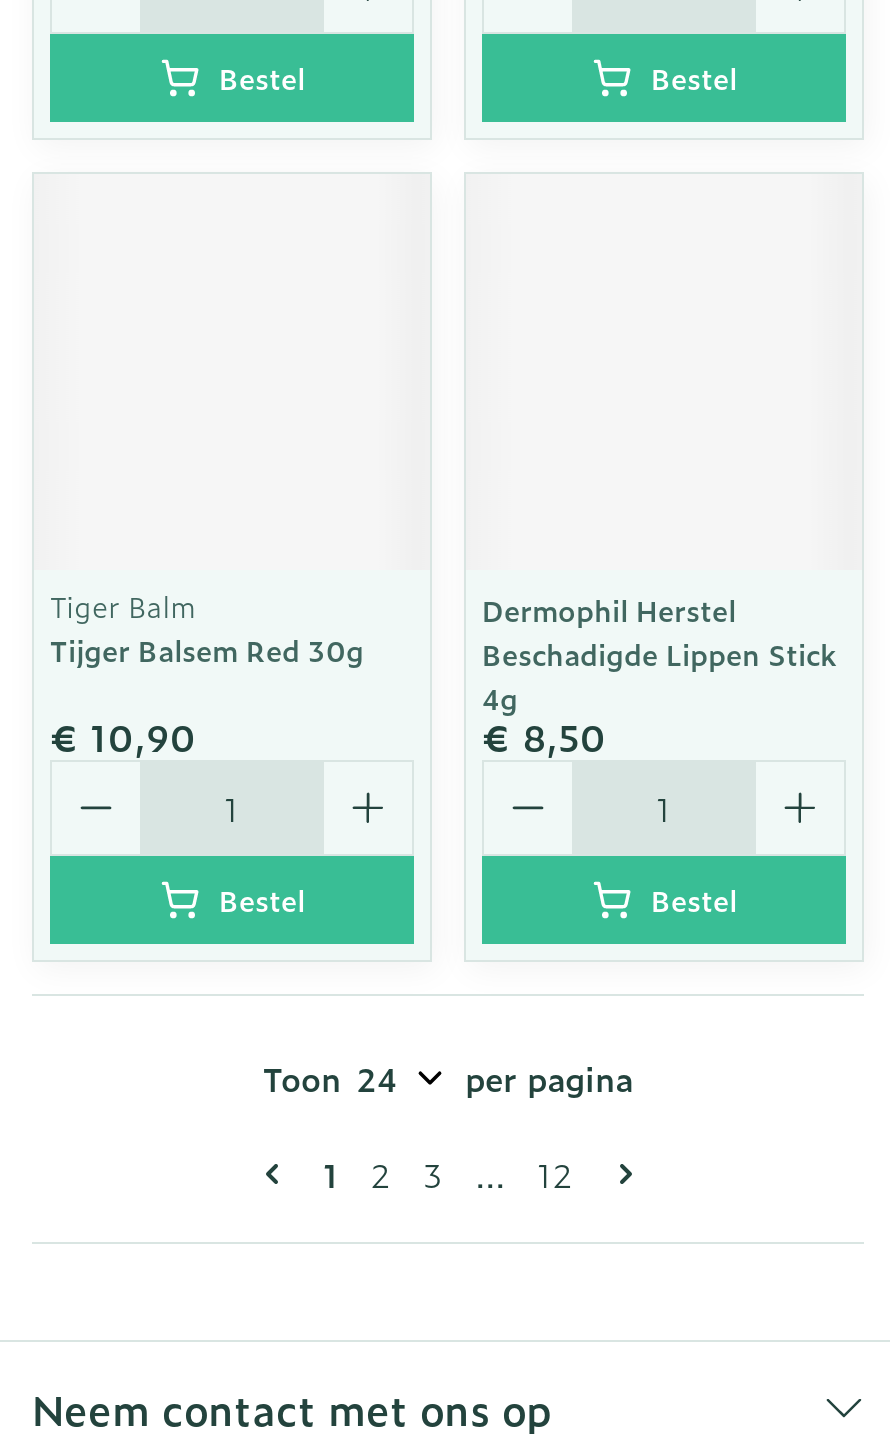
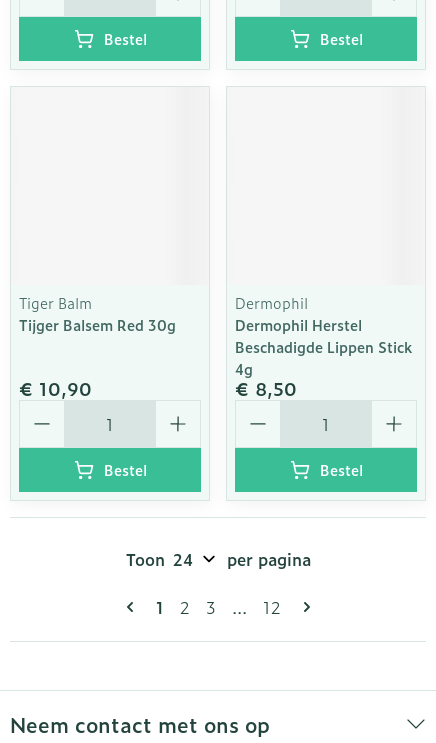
+ Dermophil
